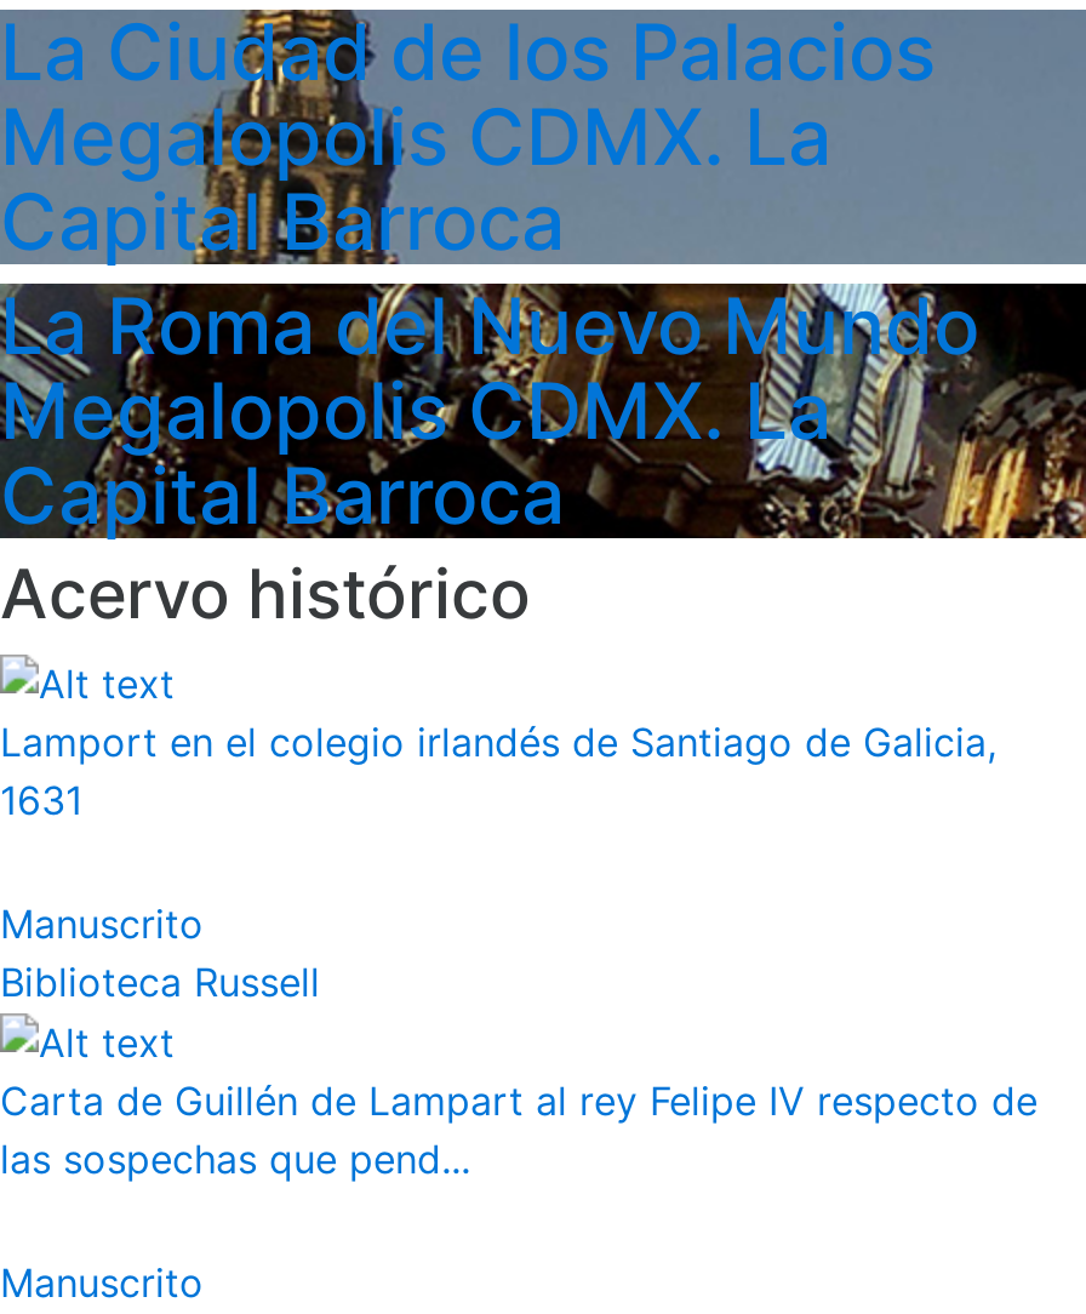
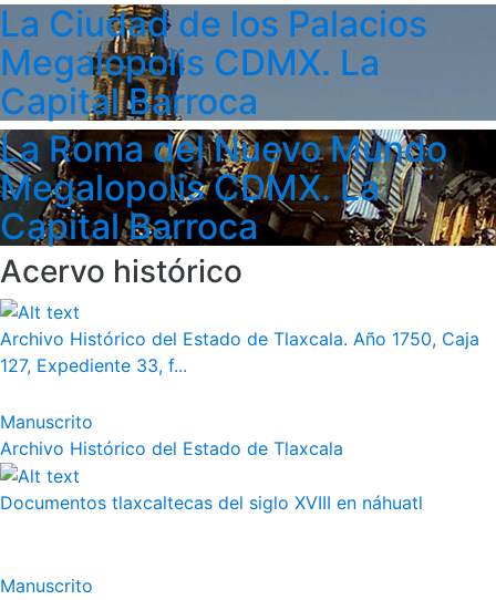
- Lamport en el colegio irlandés de Santiago de Galicia,
- 1631
+ Archivo Histórico del Estado de Tlaxcala. Año 1750, Caja
+ 127, Expediente 33, f...

- Biblioteca Russell
+ Archivo Histórico del Estado de Tlaxcala

- Carta de Guillén de Lampart al rey Felipe IV respecto de
- las sospechas que pend...
+ Documentos tlaxcaltecas del siglo XVIII en náhuatl
